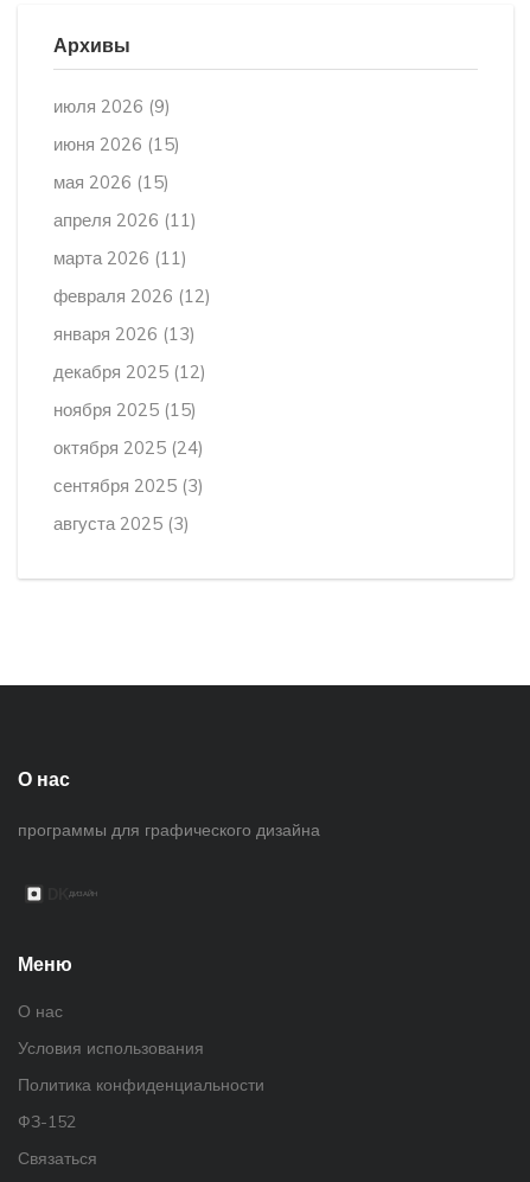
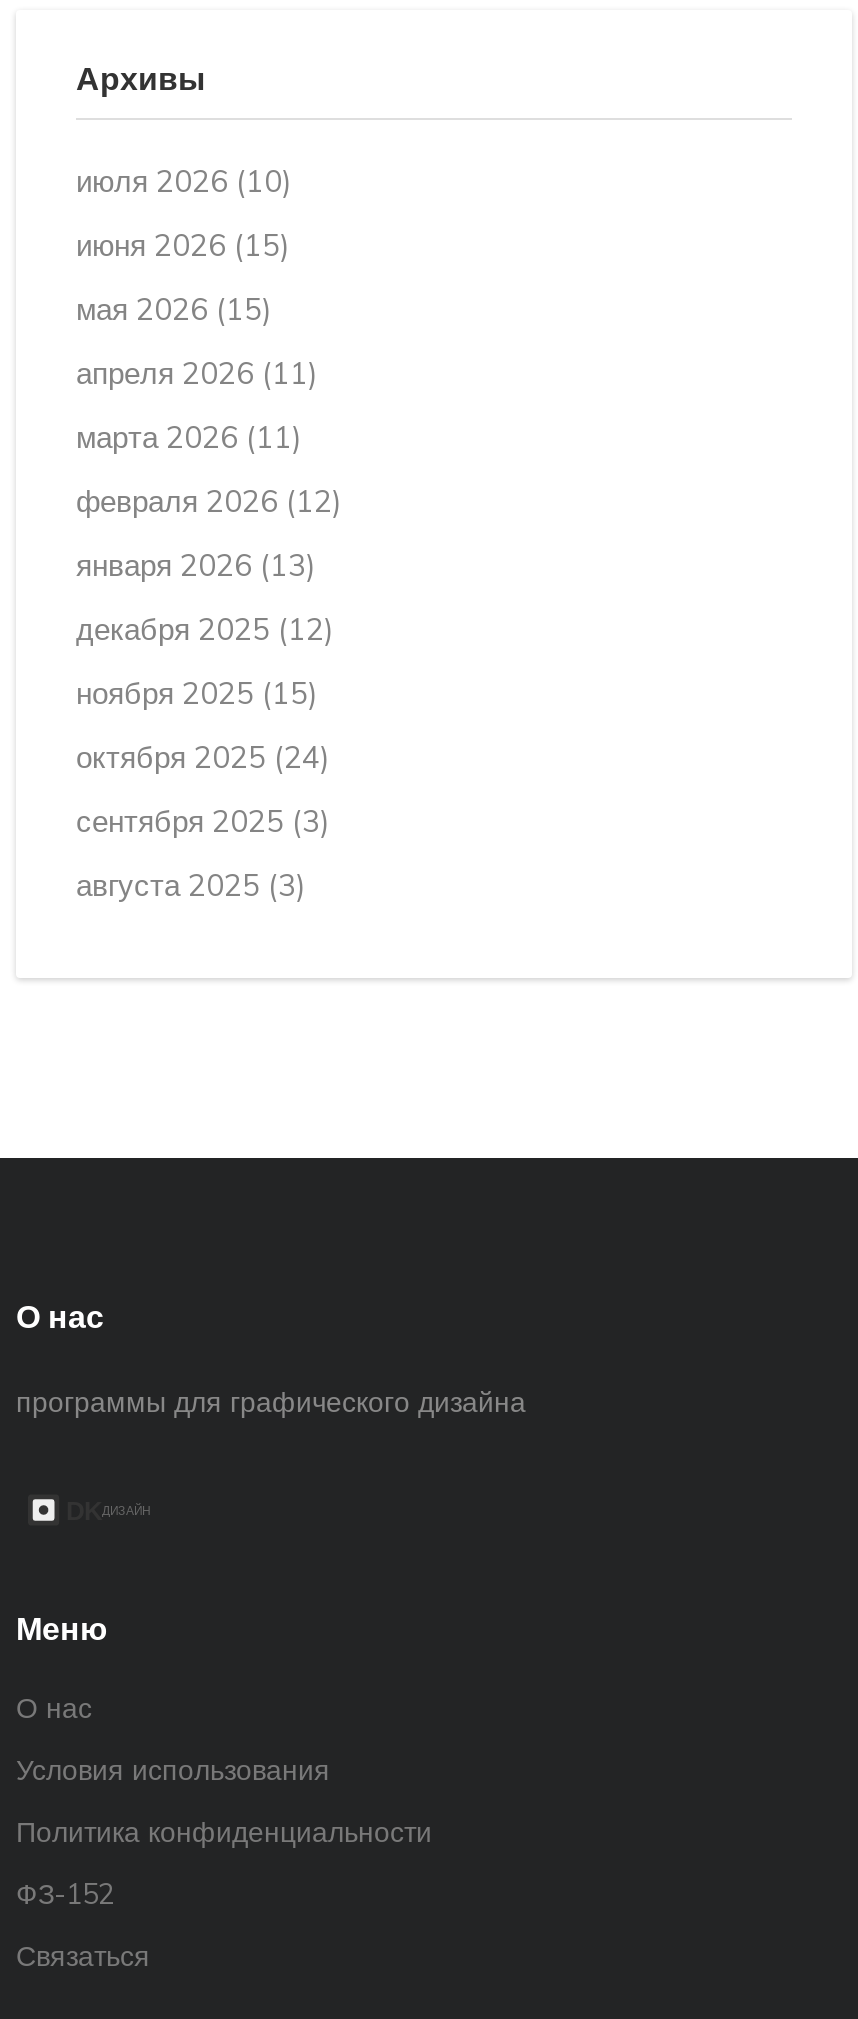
- июля 2026 (9)
+ июля 2026 (10)
